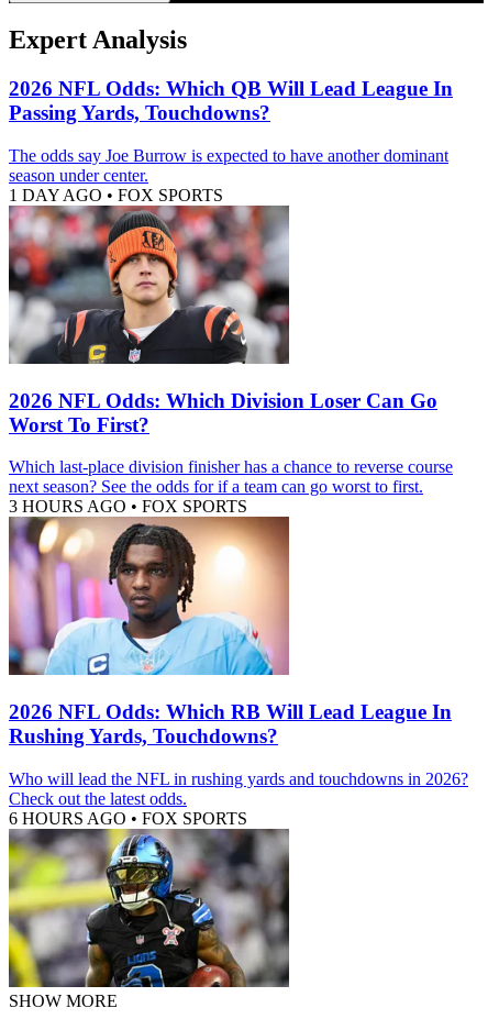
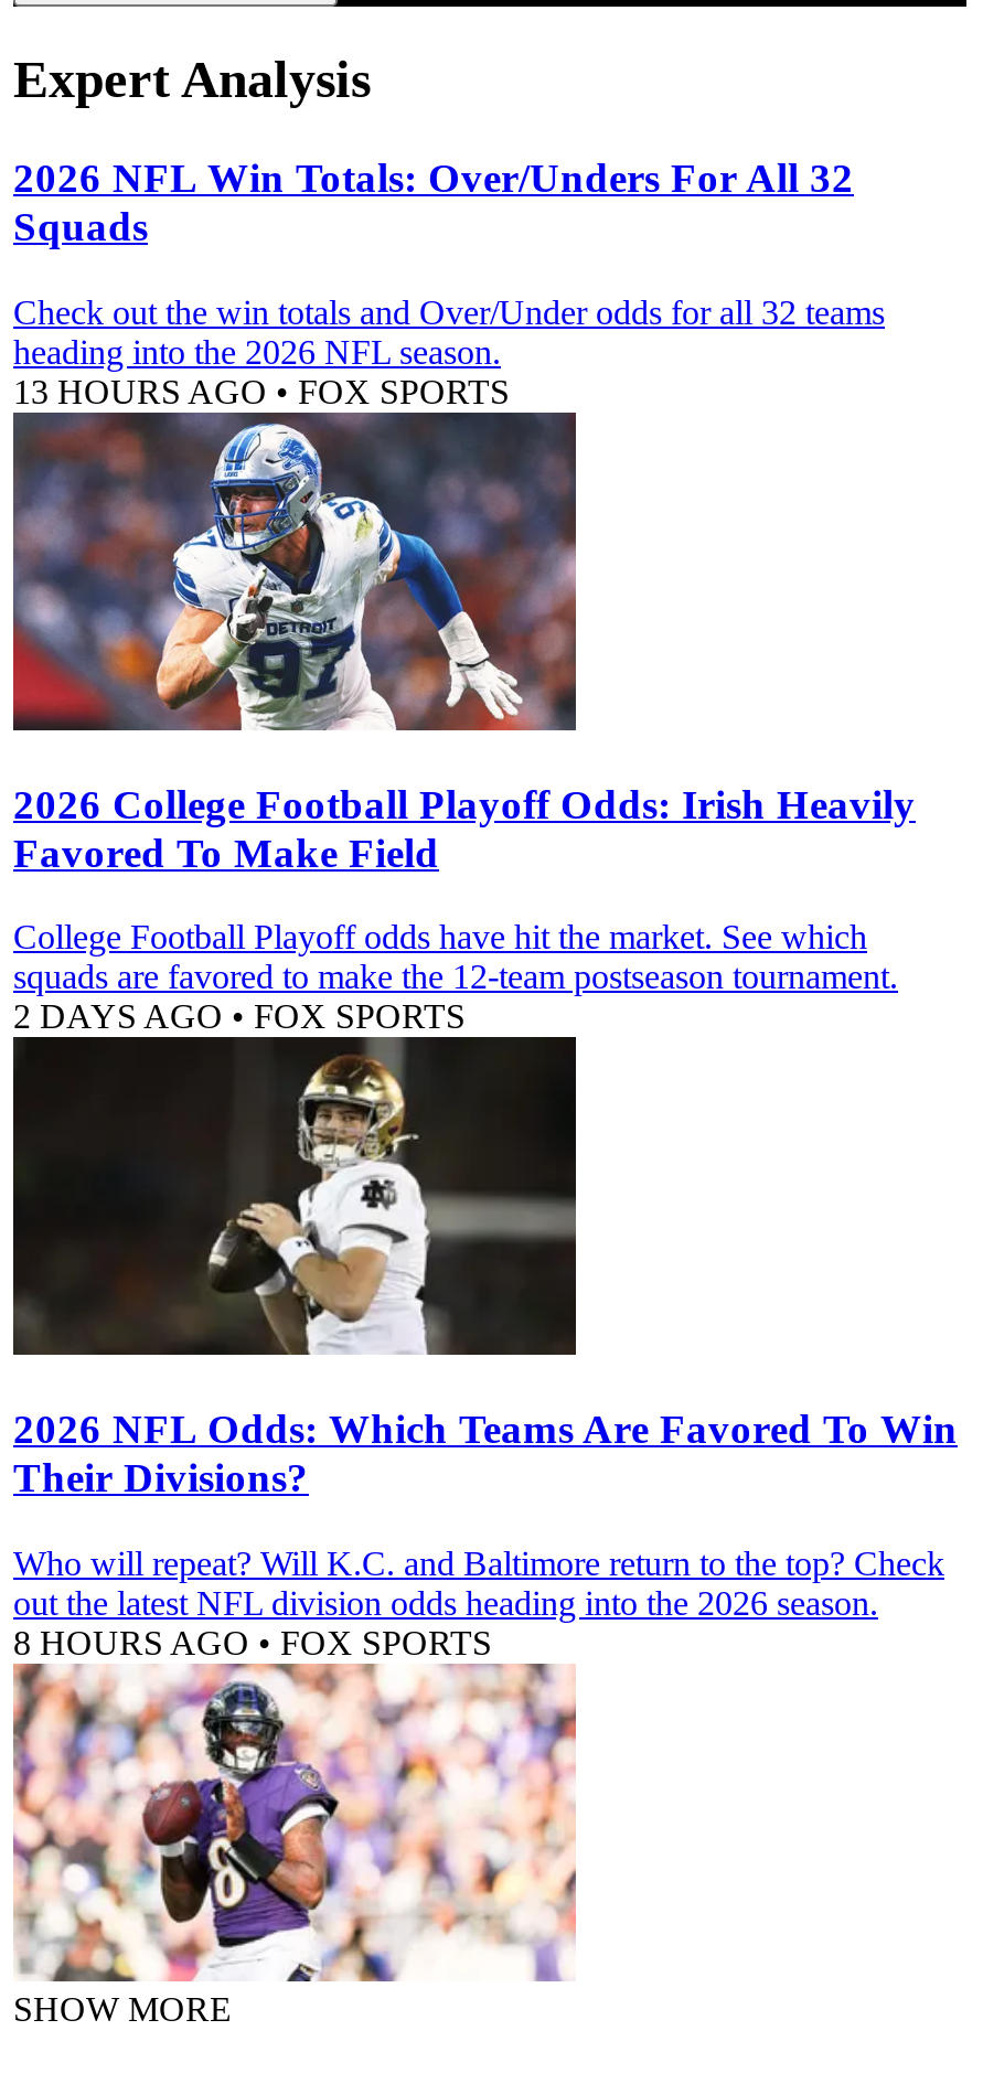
- 2026 NFL Odds: Which QB Will Lead League In
- Passing Yards, Touchdowns?
+ 2026 NFL Win Totals: Over/Unders For All 32
+ Squads

- The odds say Joe Burrow is expected to have another dominant
- season under center.
- 1 DAY AGO • FOX SPORTS
+ Check out the win totals and Over/Under odds for all 32 teams
+ heading into the 2026 NFL season.
+ 13 HOURS AGO • FOX SPORTS

- [image]
- 2026 NFL Odds: Which Division Loser Can Go
- Worst To First?
+ [image]
+ 2026 College Football Playoff Odds: Irish Heavily
+ Favored To Make Field

- [image]
- Which last-place division finisher has a chance to reverse course
- next season? See the odds for if a team can go worst to first.
- 3 HOURS AGO • FOX SPORTS
+ [image]
+ College Football Playoff odds have hit the market. See which
+ squads are favored to make the 12-team postseason tournament.
+ 2 DAYS AGO • FOX SPORTS

- 2026 NFL Odds: Which RB Will Lead League In
- Rushing Yards, Touchdowns?
+ 2026 NFL Odds: Which Teams Are Favored To Win
+ Their Divisions?

- Who will lead the NFL in rushing yards and touchdowns in 2026?
- Check out the latest odds.
- 6 HOURS AGO • FOX SPORTS
+ Who will repeat? Will K.C. and Baltimore return to the top? Check
+ out the latest NFL division odds heading into the 2026 season.
+ 8 HOURS AGO • FOX SPORTS

- [image]
+ [image]
